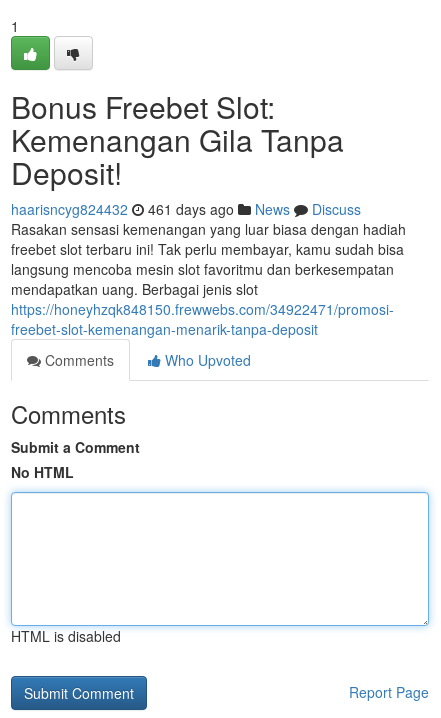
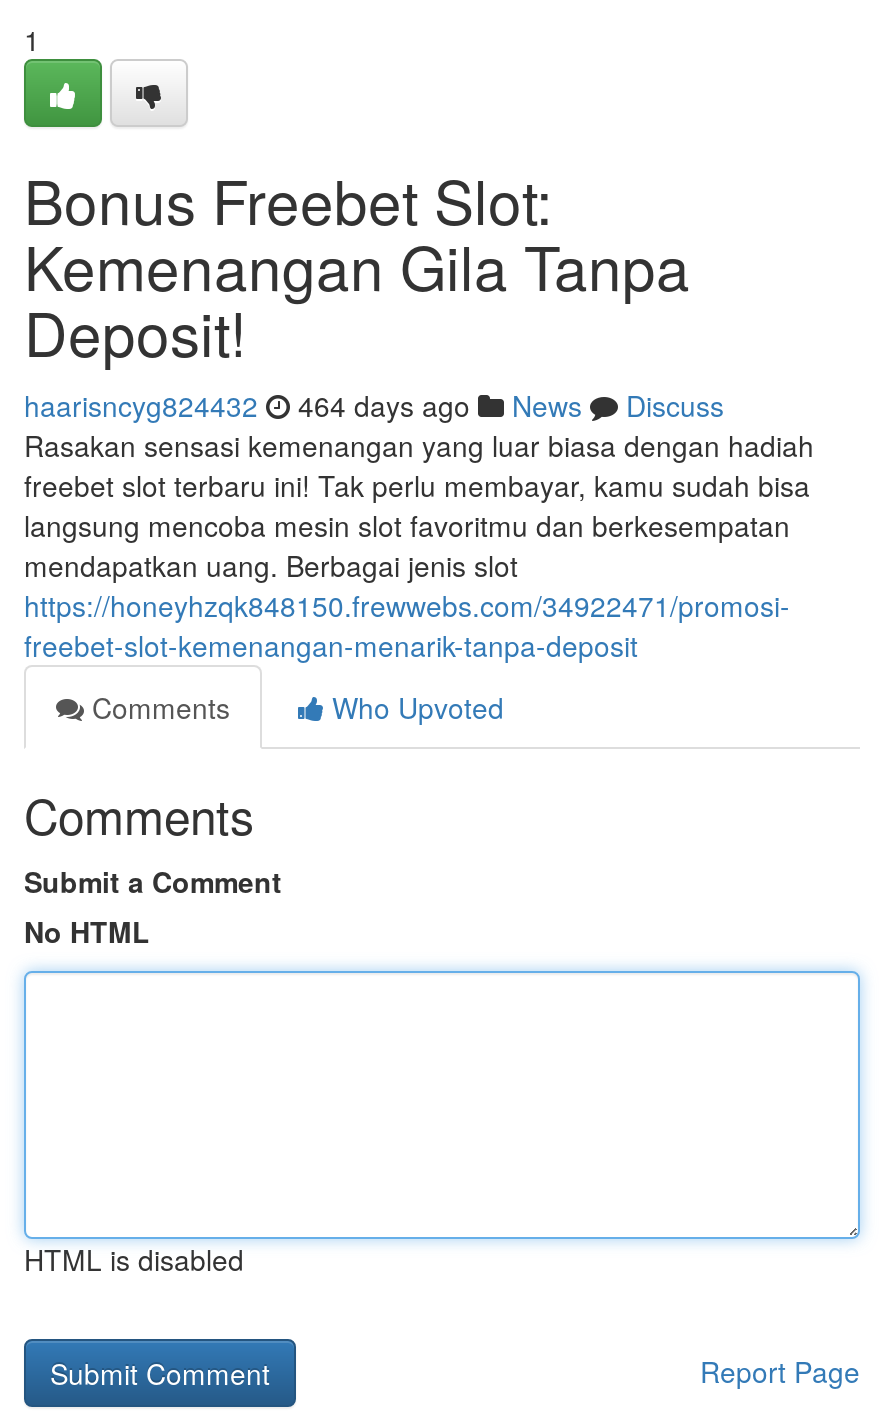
- haarisncyg824432 461 days ago News Discuss
+ haarisncyg824432 464 days ago News Discuss
